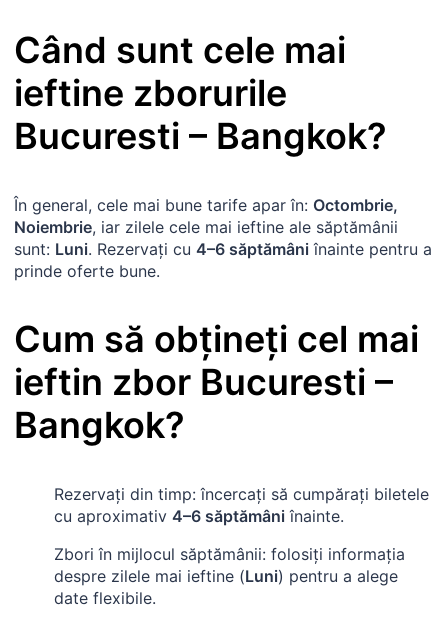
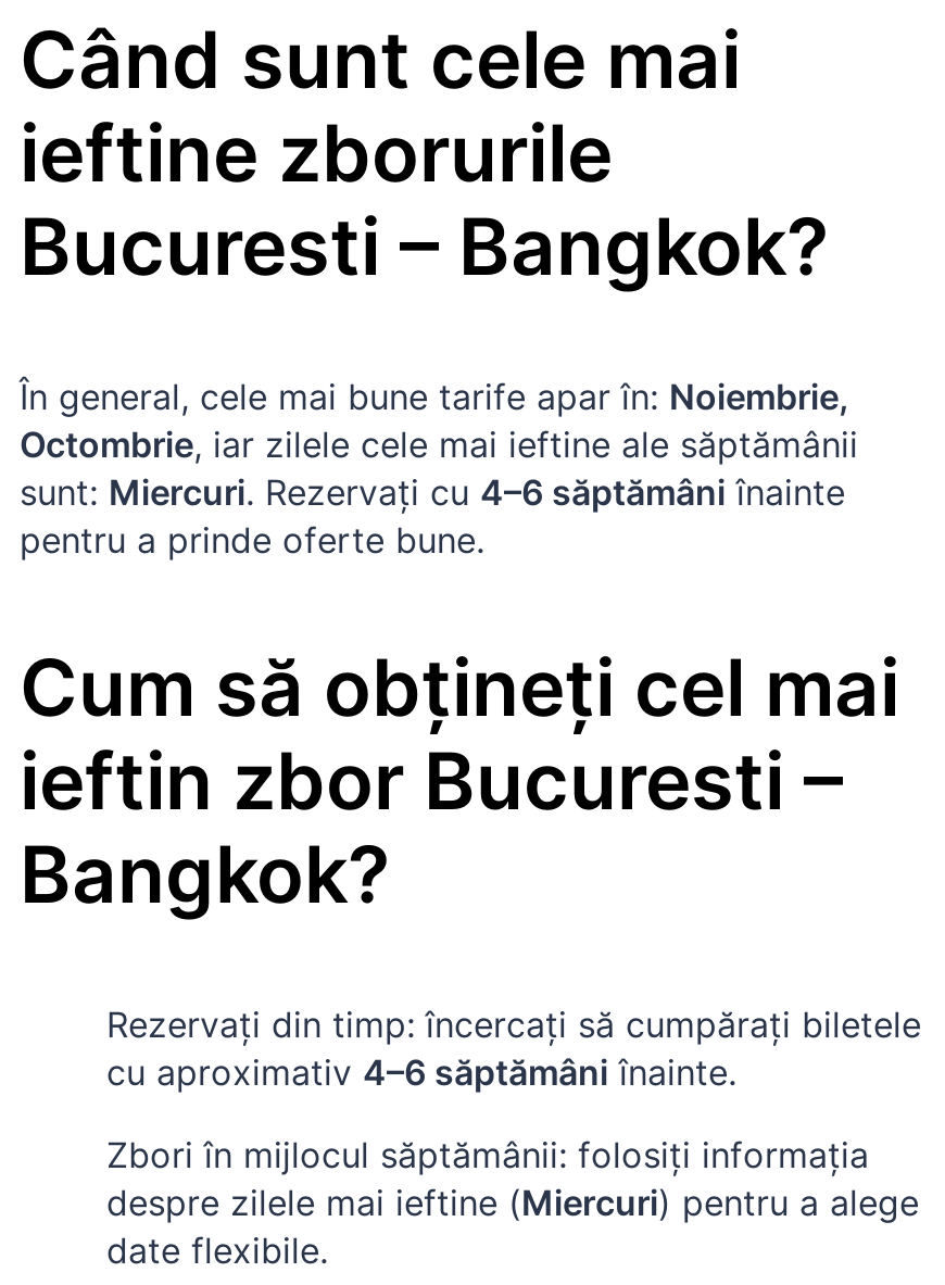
- În general, cele mai bune tarife apar în: Octombrie,
- Noiembrie, iar zilele cele mai ieftine ale săptămânii
- sunt: Luni. Rezervați cu 4–6 săptămâni înainte pentru a
- prinde oferte bune.
+ În general, cele mai bune tarife apar în: Noiembrie,
+ Octombrie, iar zilele cele mai ieftine ale săptămânii
+ sunt: Miercuri. Rezervați cu 4–6 săptămâni înainte
+ pentru a prinde oferte bune.

- despre zilele mai ieftine (Luni) pentru a alege
+ despre zilele mai ieftine (Miercuri) pentru a alege
